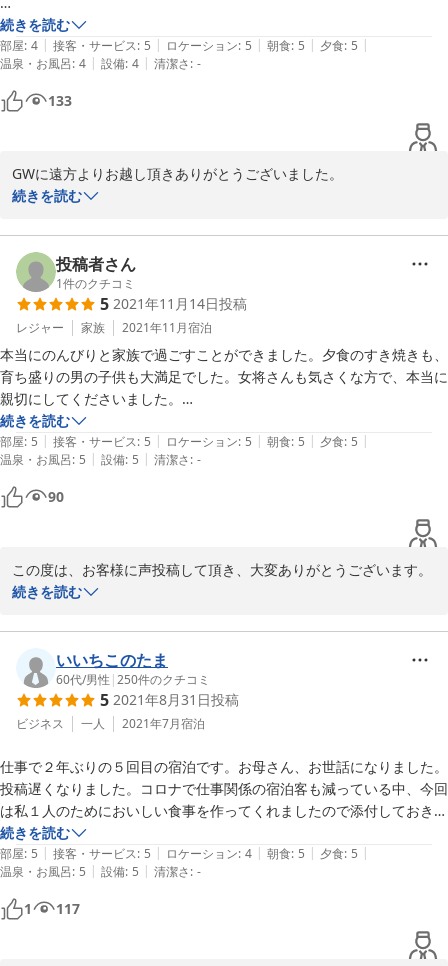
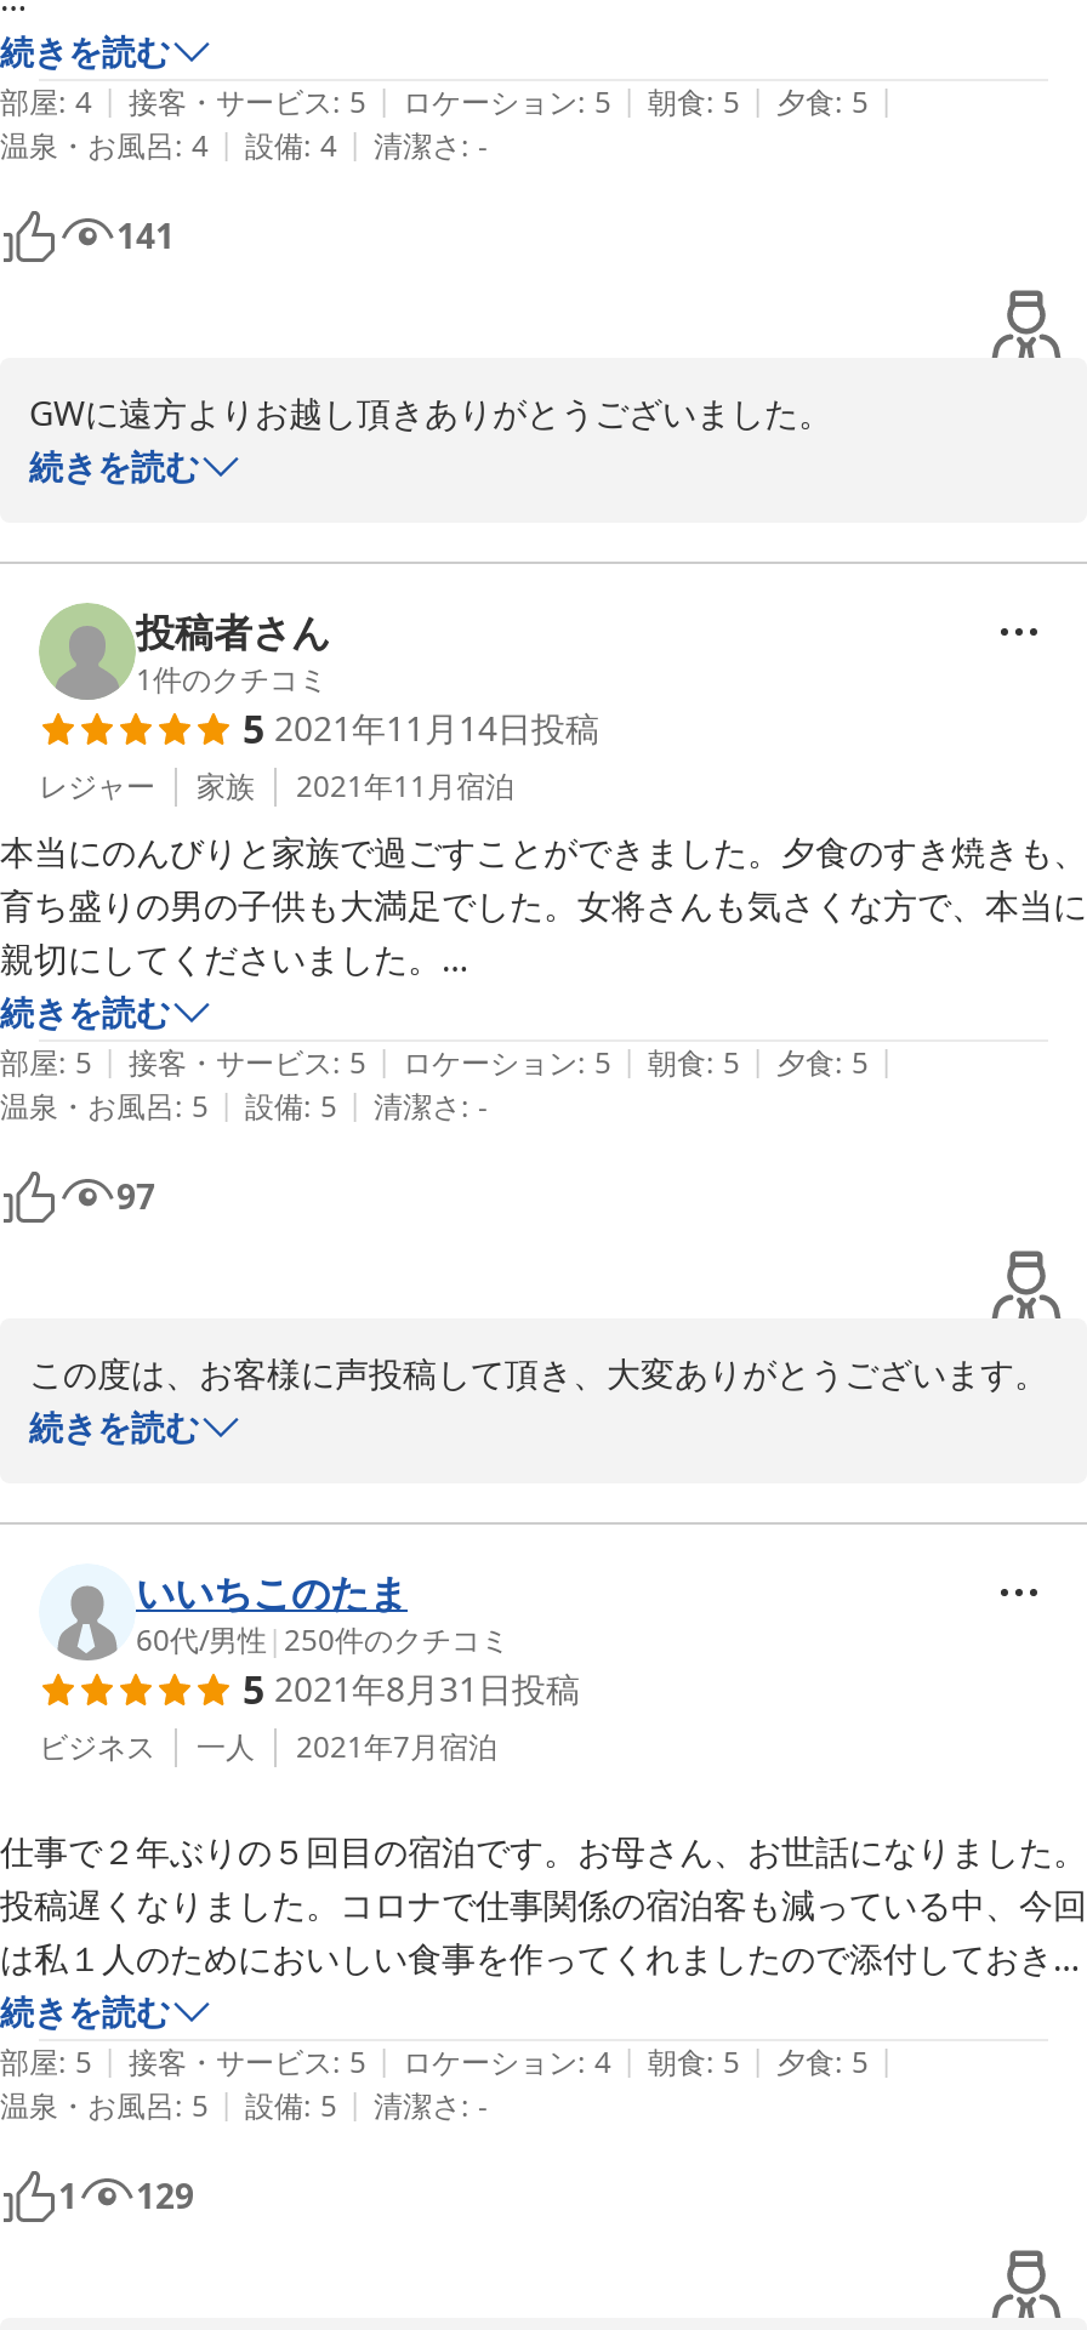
- 133
+ 141

- 90
+ 97

- 1 117
+ 1 129
